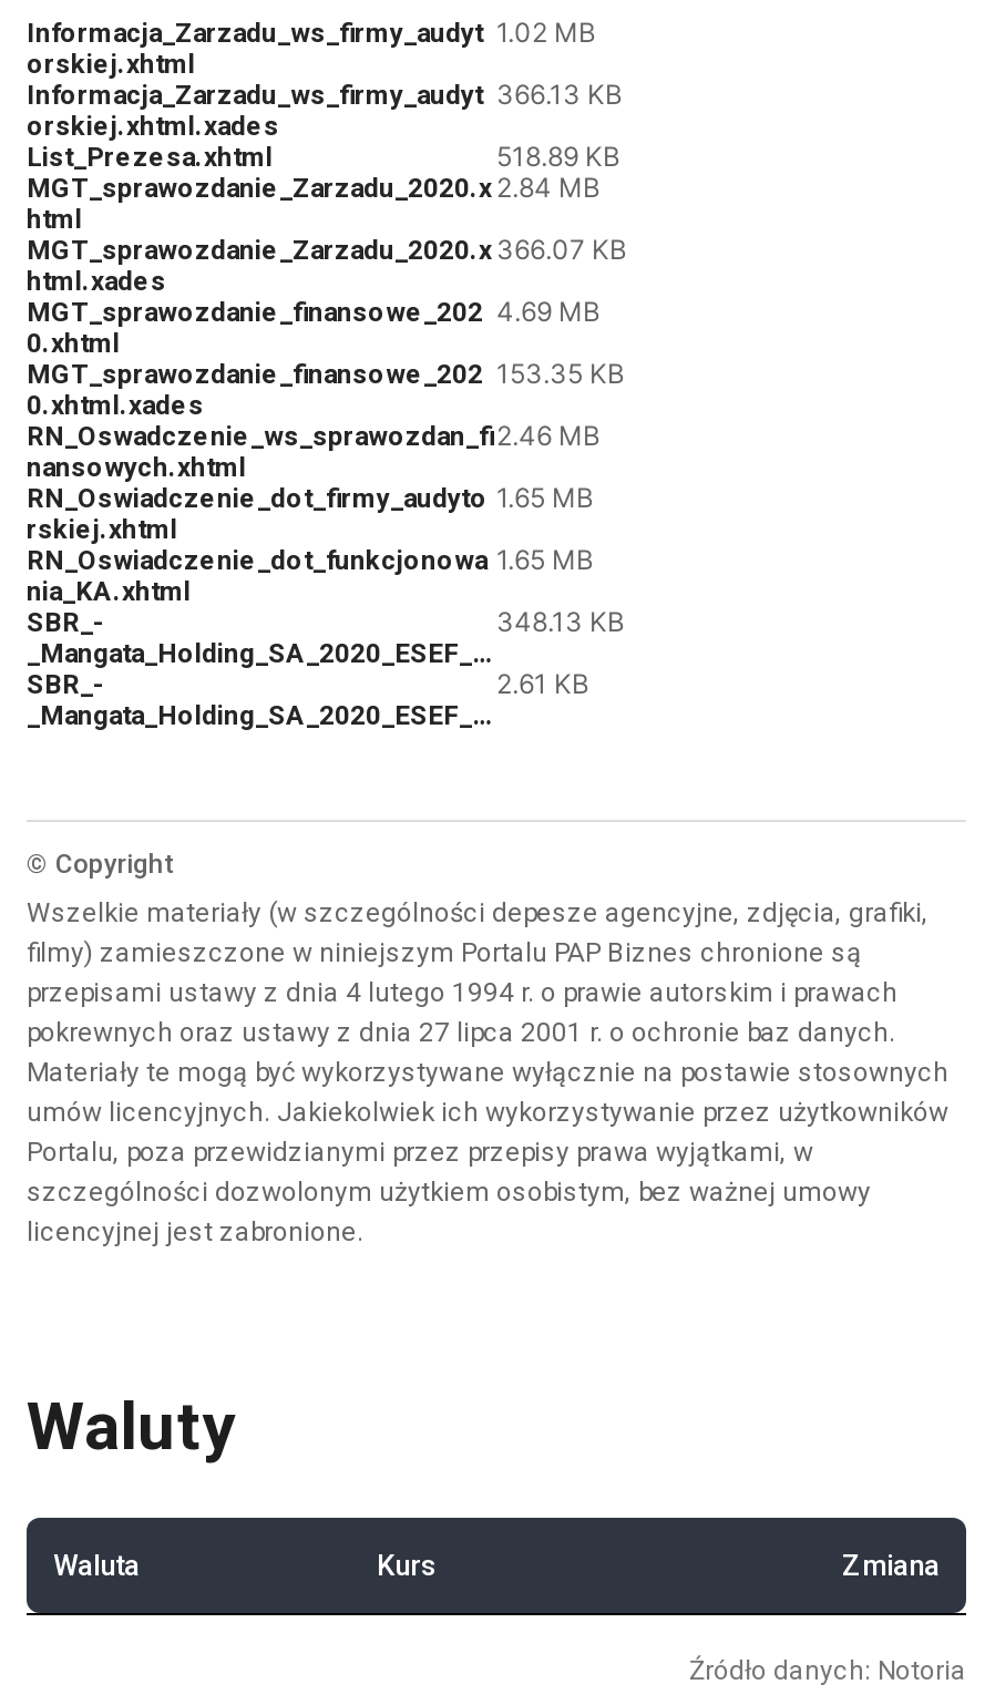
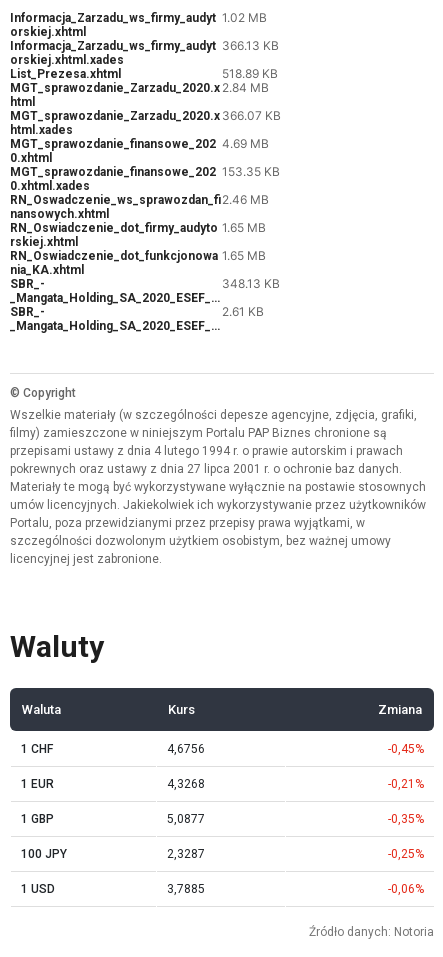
+ 1 CHF
+ 4,6756
+ -0,45%
+ 1 EUR
+ 4,3268
+ -0,21%
+ 1 GBP
+ 5,0877
+ -0,35%
+ 100 JPY
+ 2,3287
+ -0,25%
+ 1 USD
+ 3,7885
+ -0,06%
